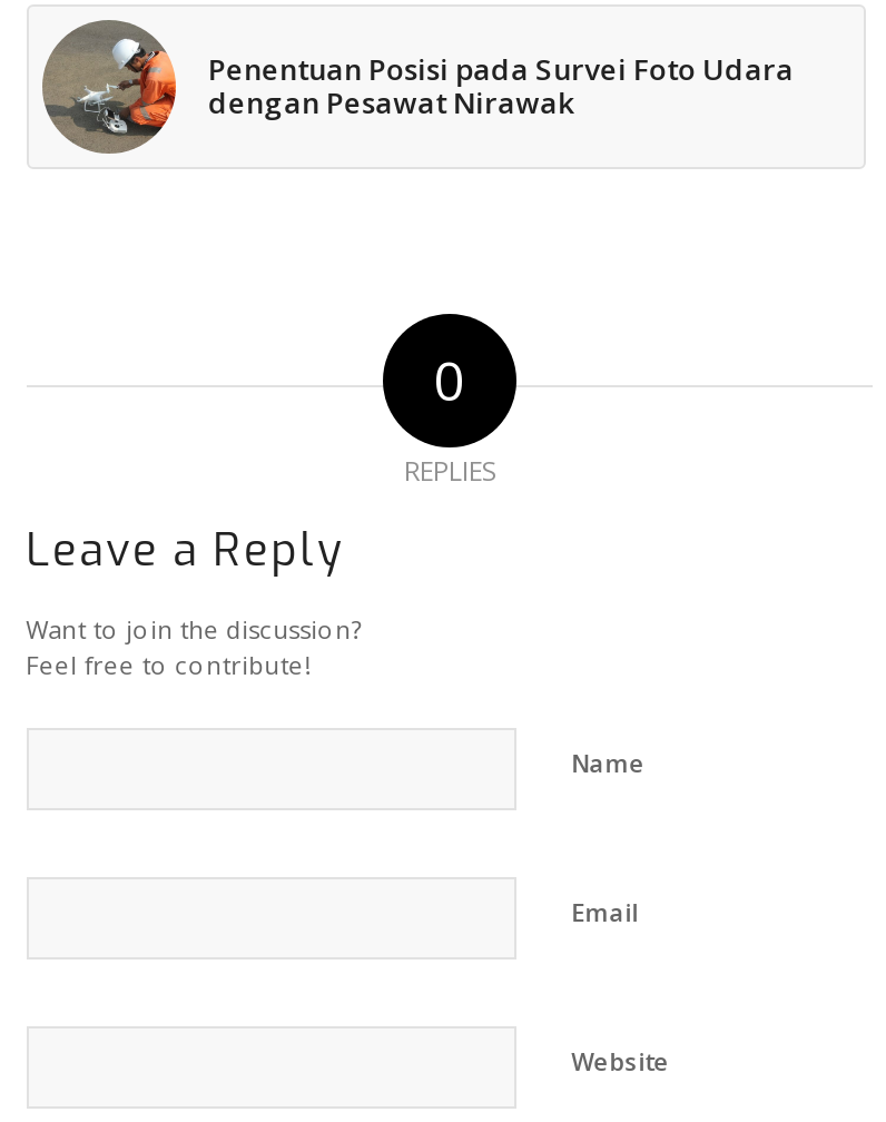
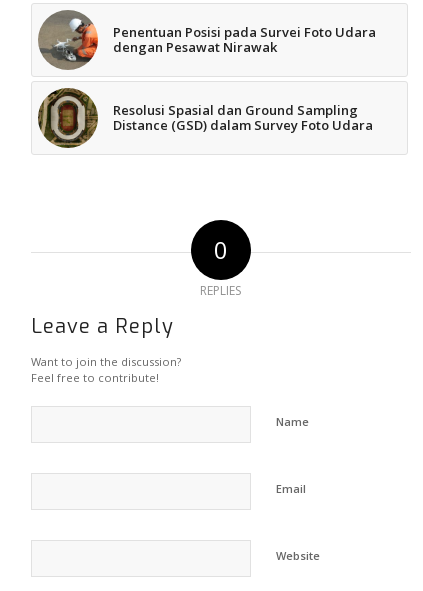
+ [image]
+ Resolusi Spasial dan Ground Sampling
+ Distance (GSD) dalam Survey Foto Udara
